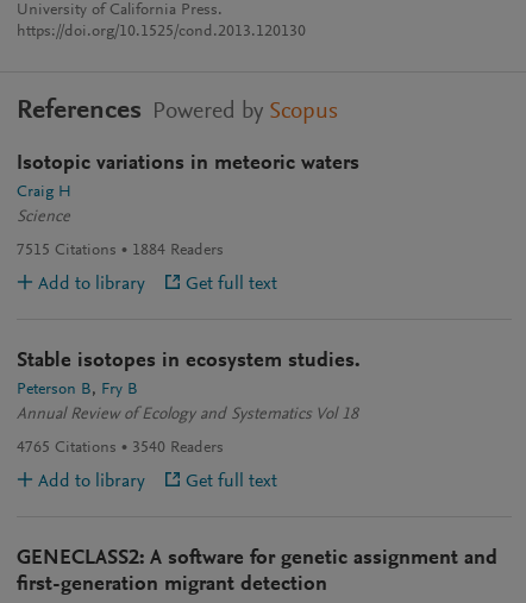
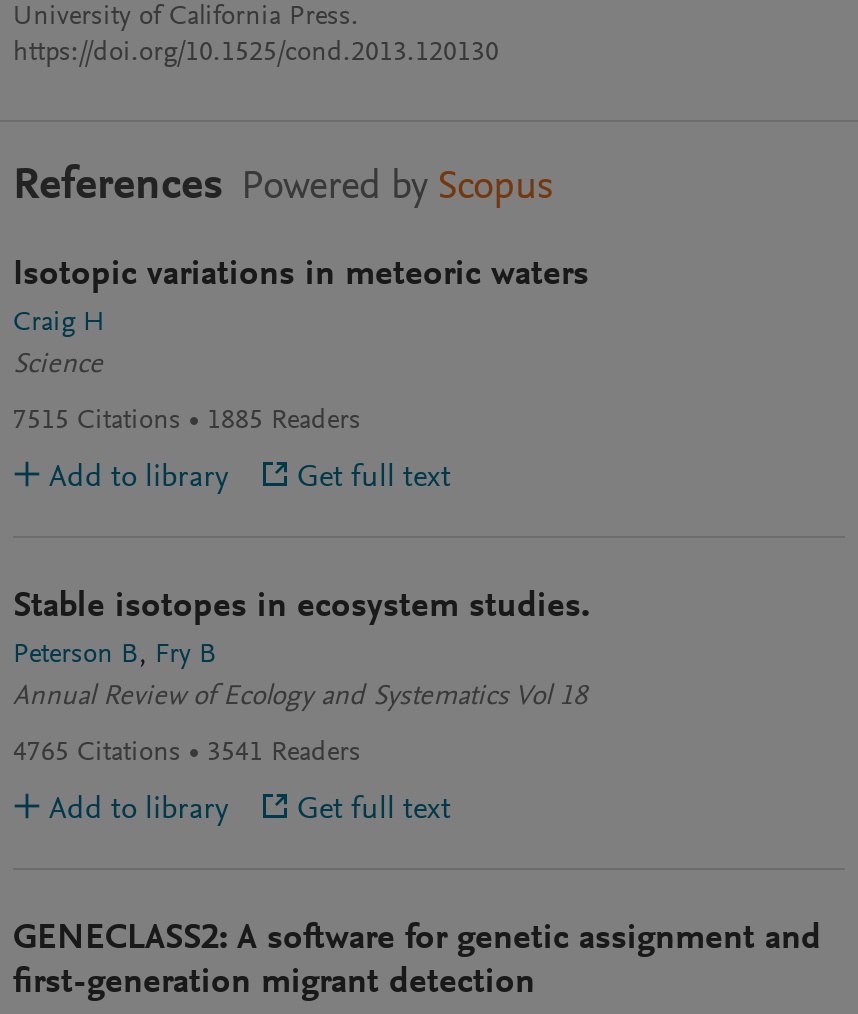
- 7515 Citations 1884 Readers
+ 7515 Citations 1885 Readers

- 4765 Citations 3540 Readers
+ 4765 Citations 3541 Readers
